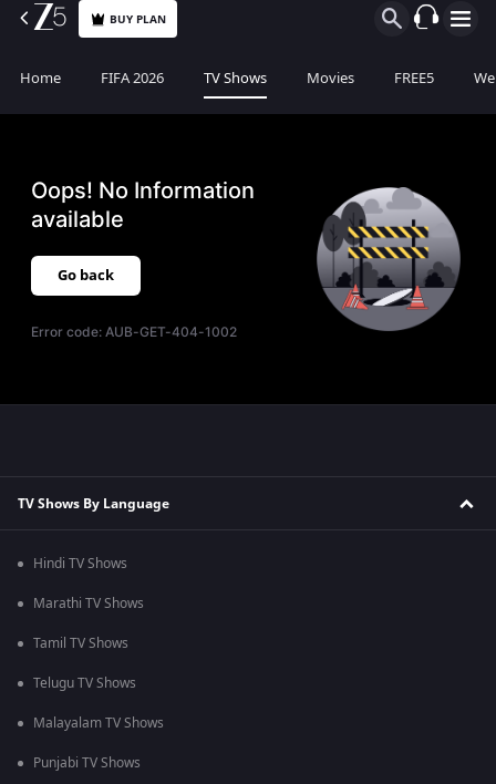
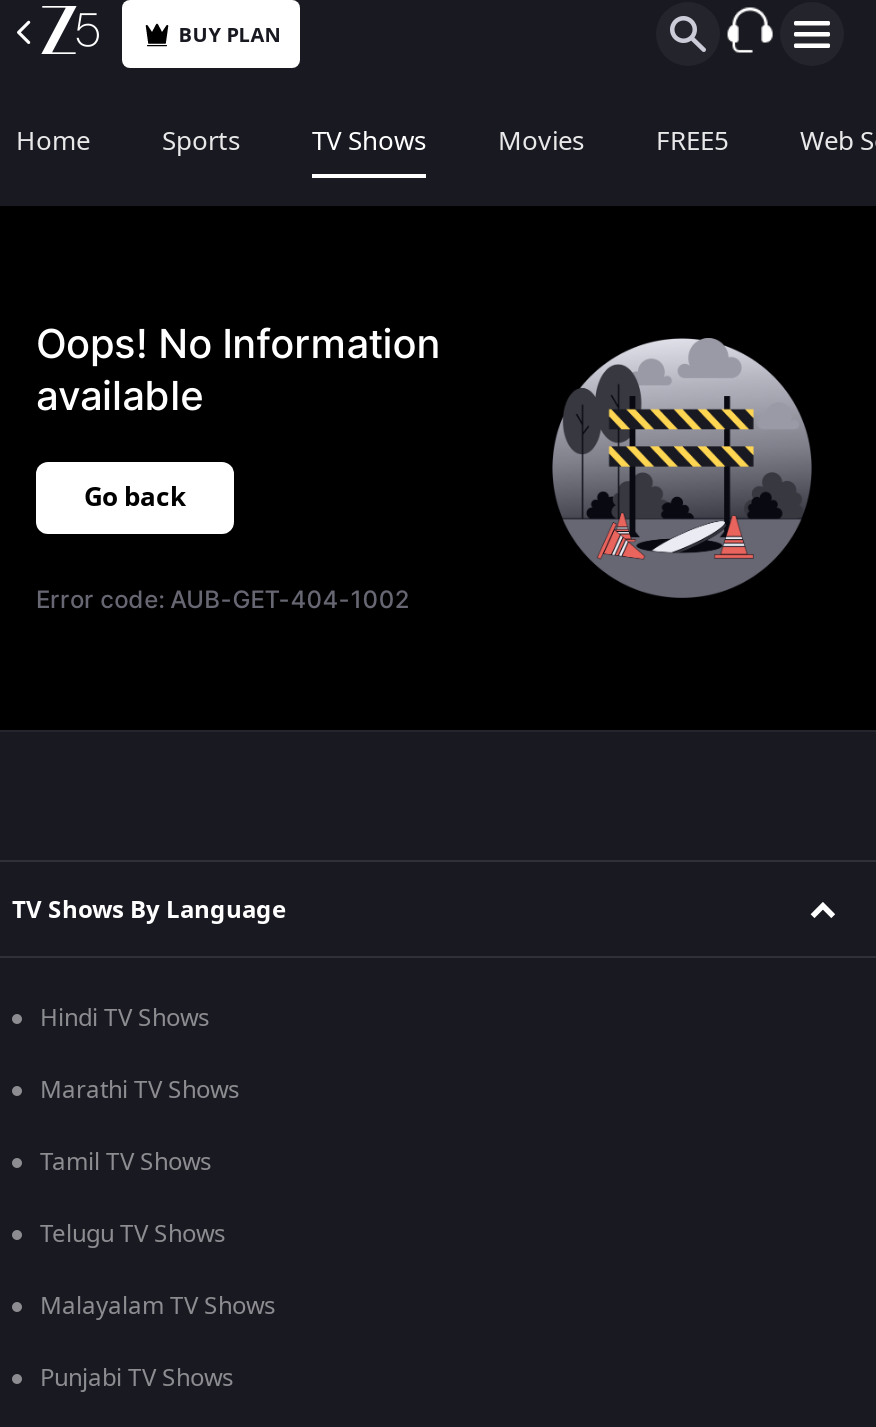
- FIFA 2026
+ Sports
